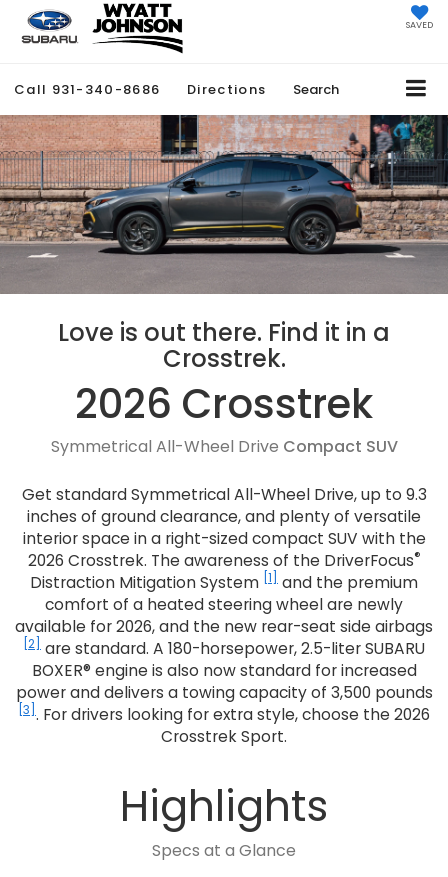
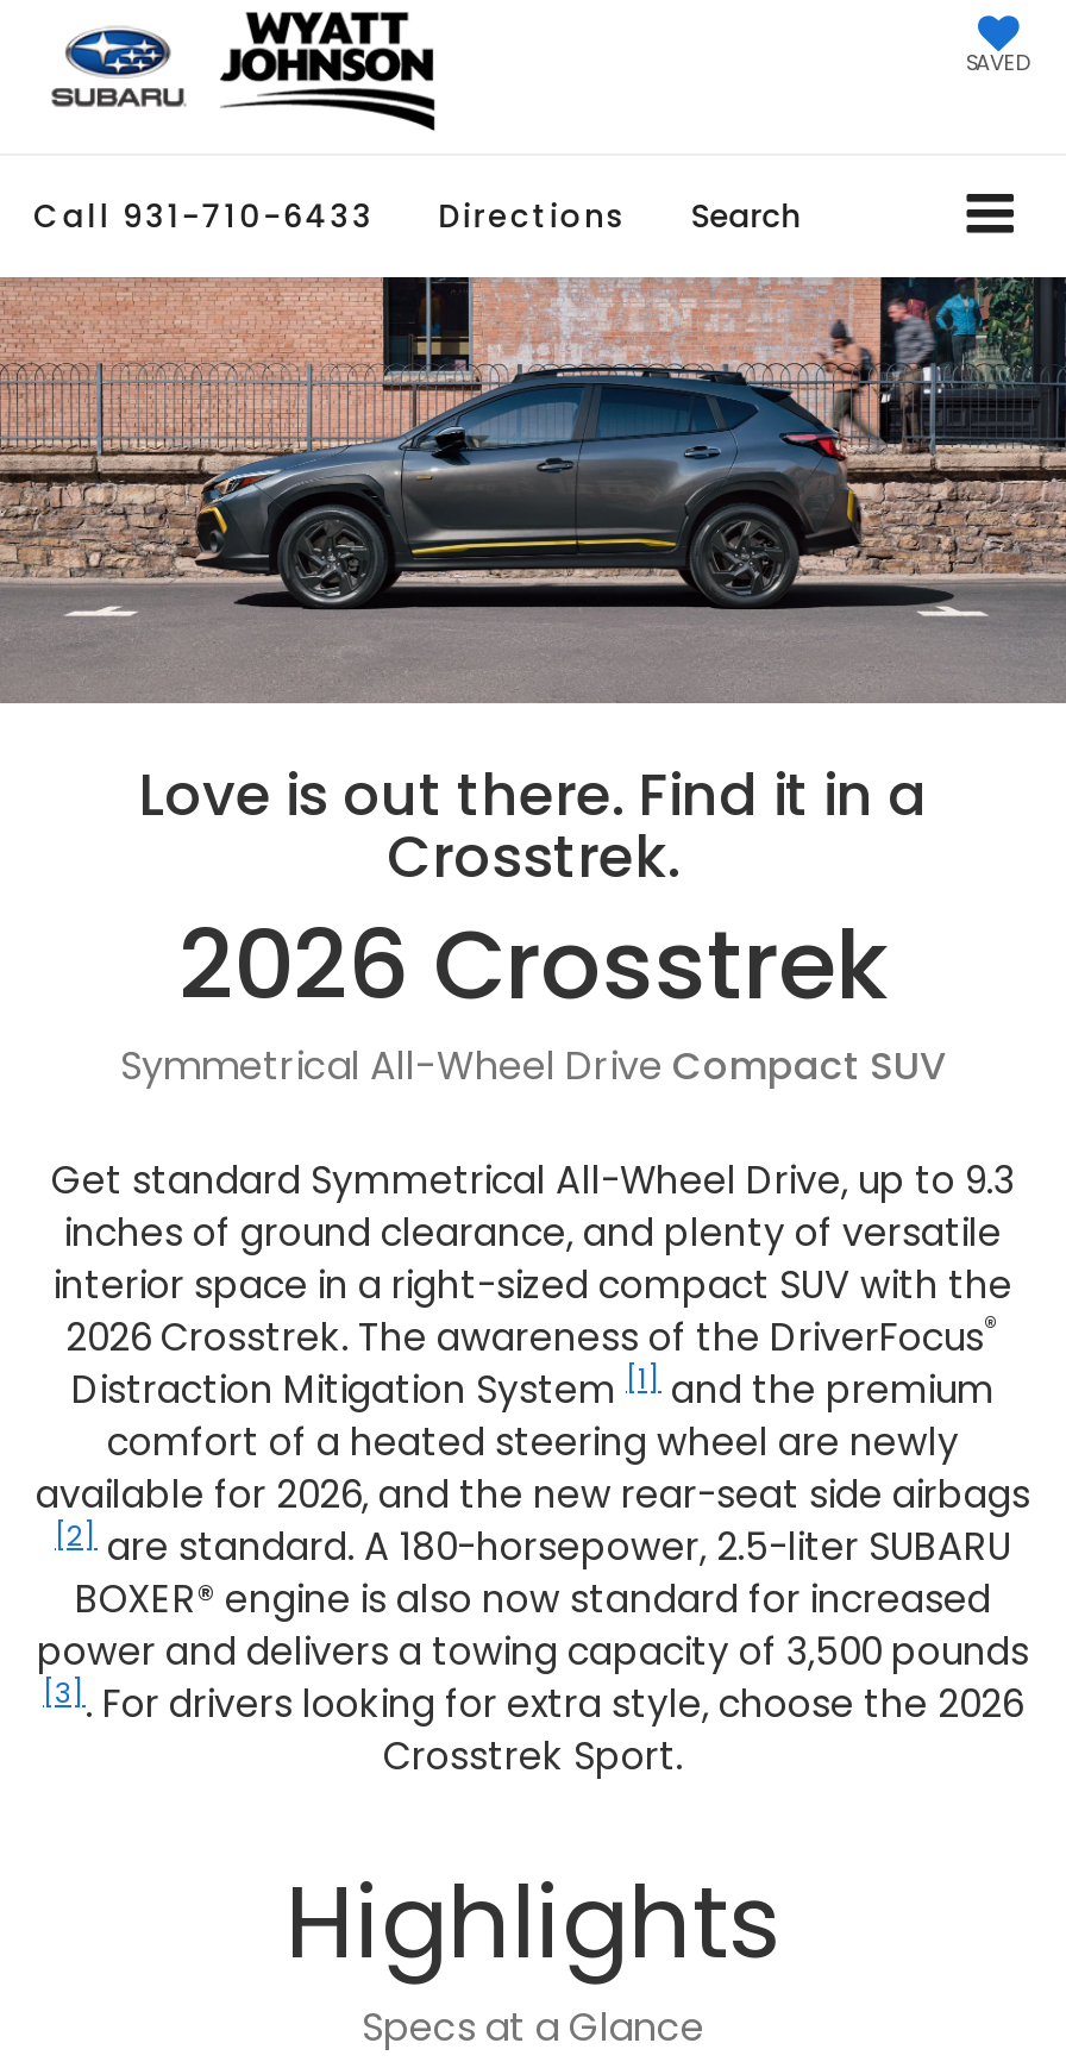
- Call 931-340-8686 Directions Search
+ Call 931-710-6433 Directions Search
